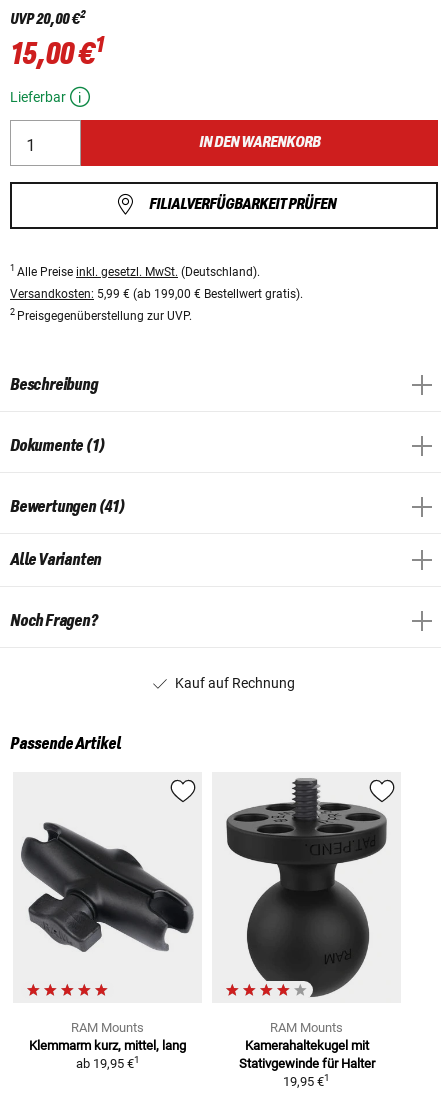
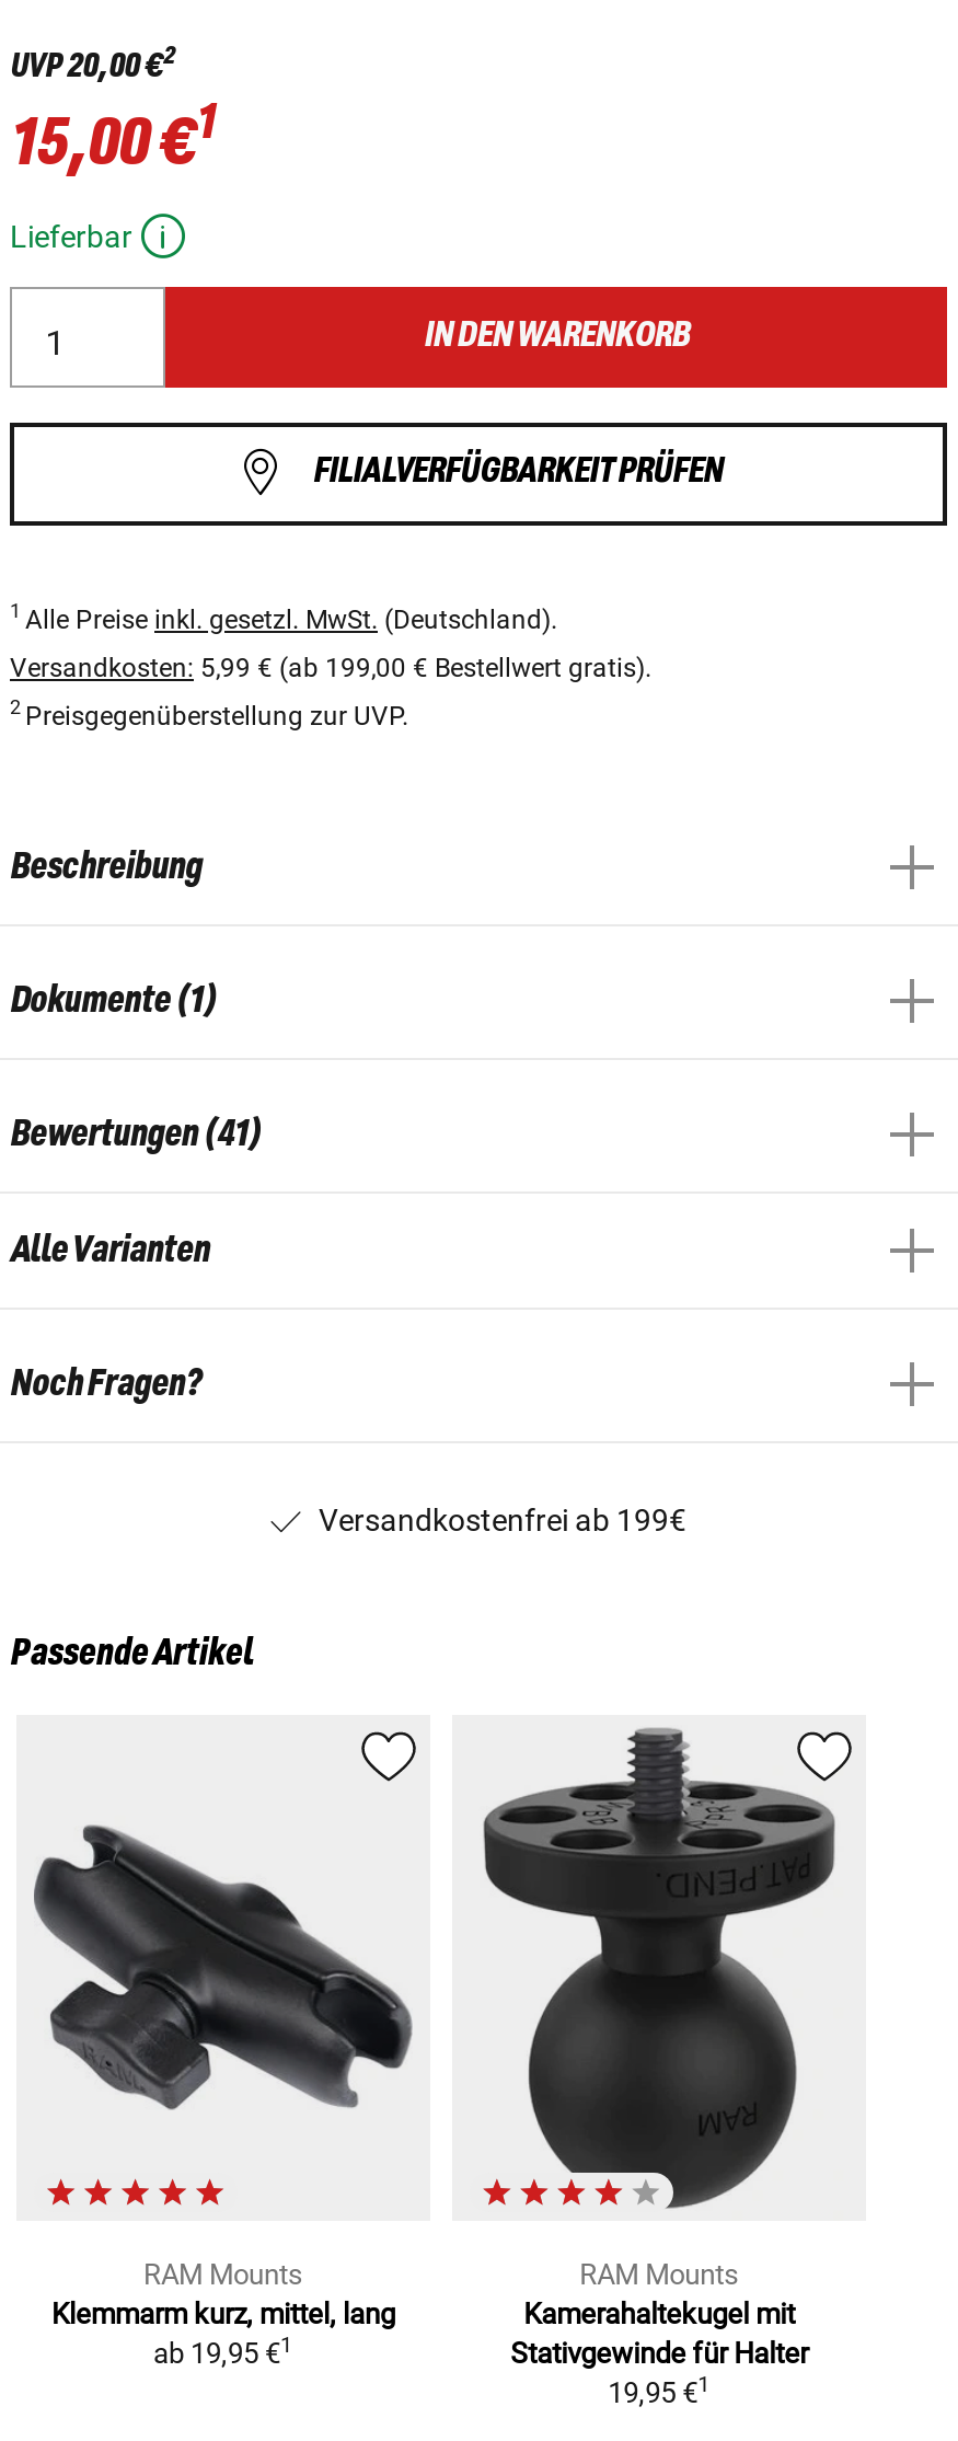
- Kauf auf Rechnung
+ Versandkostenfrei ab 199€
